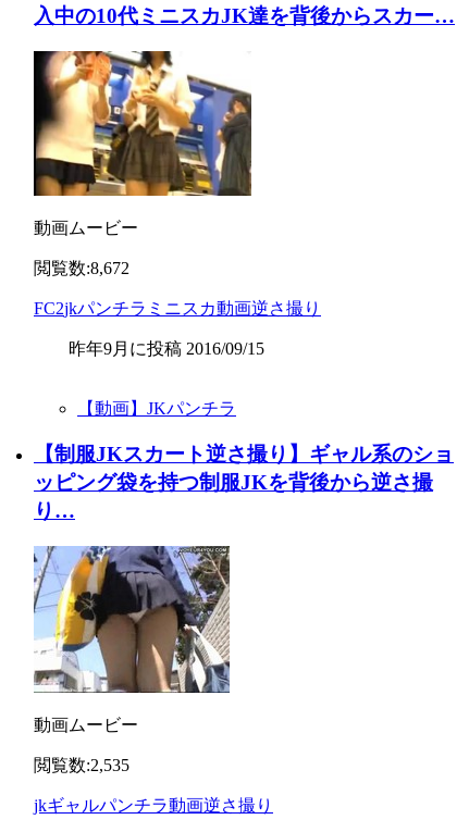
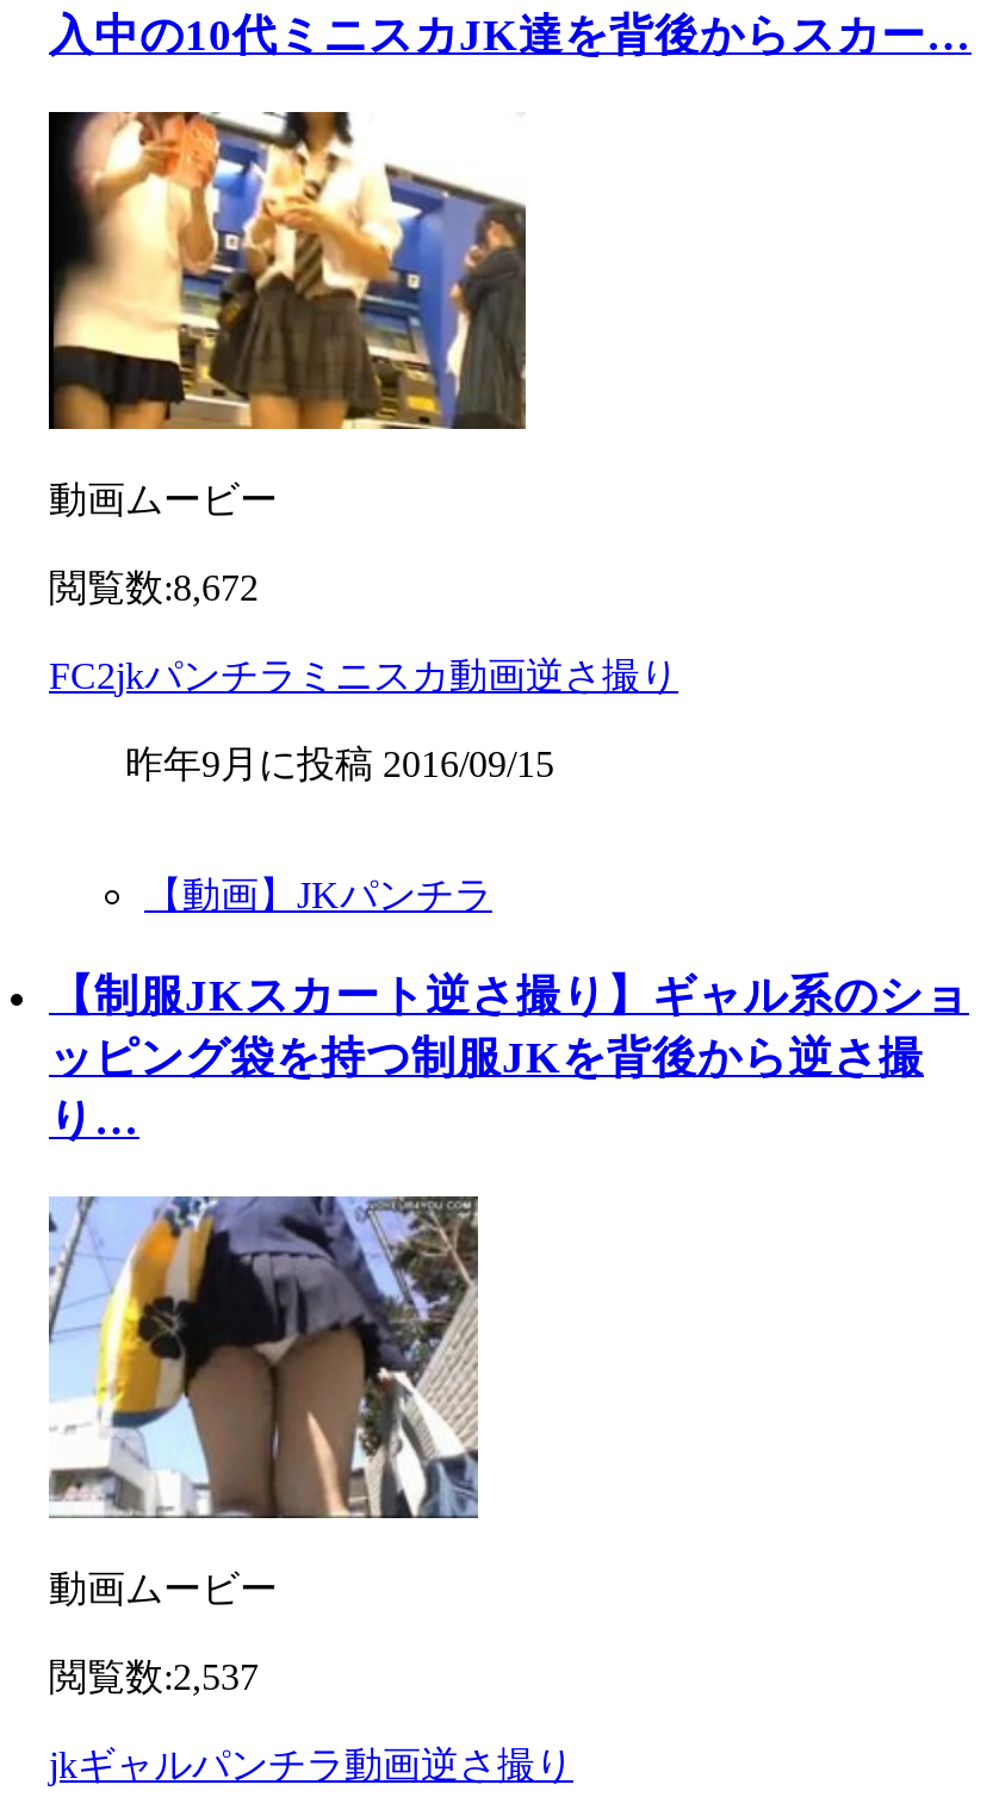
- 閲覧数:2,535
+ 閲覧数:2,537
